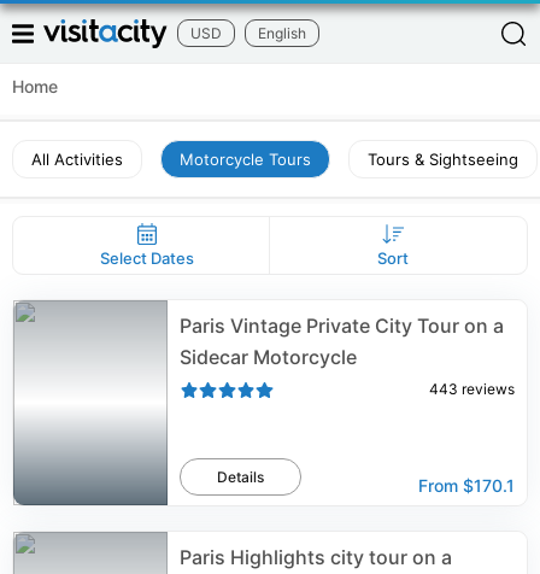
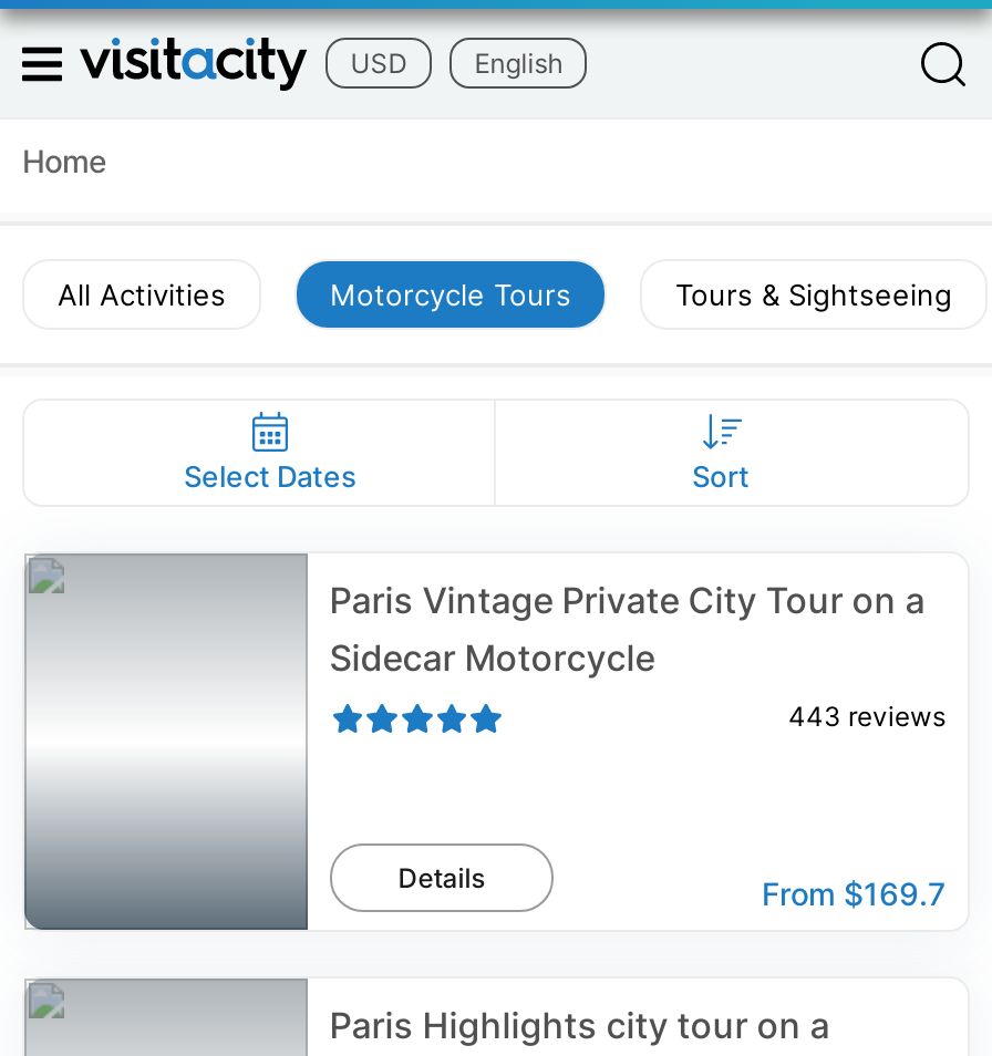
- From $170.1
+ From $169.7
